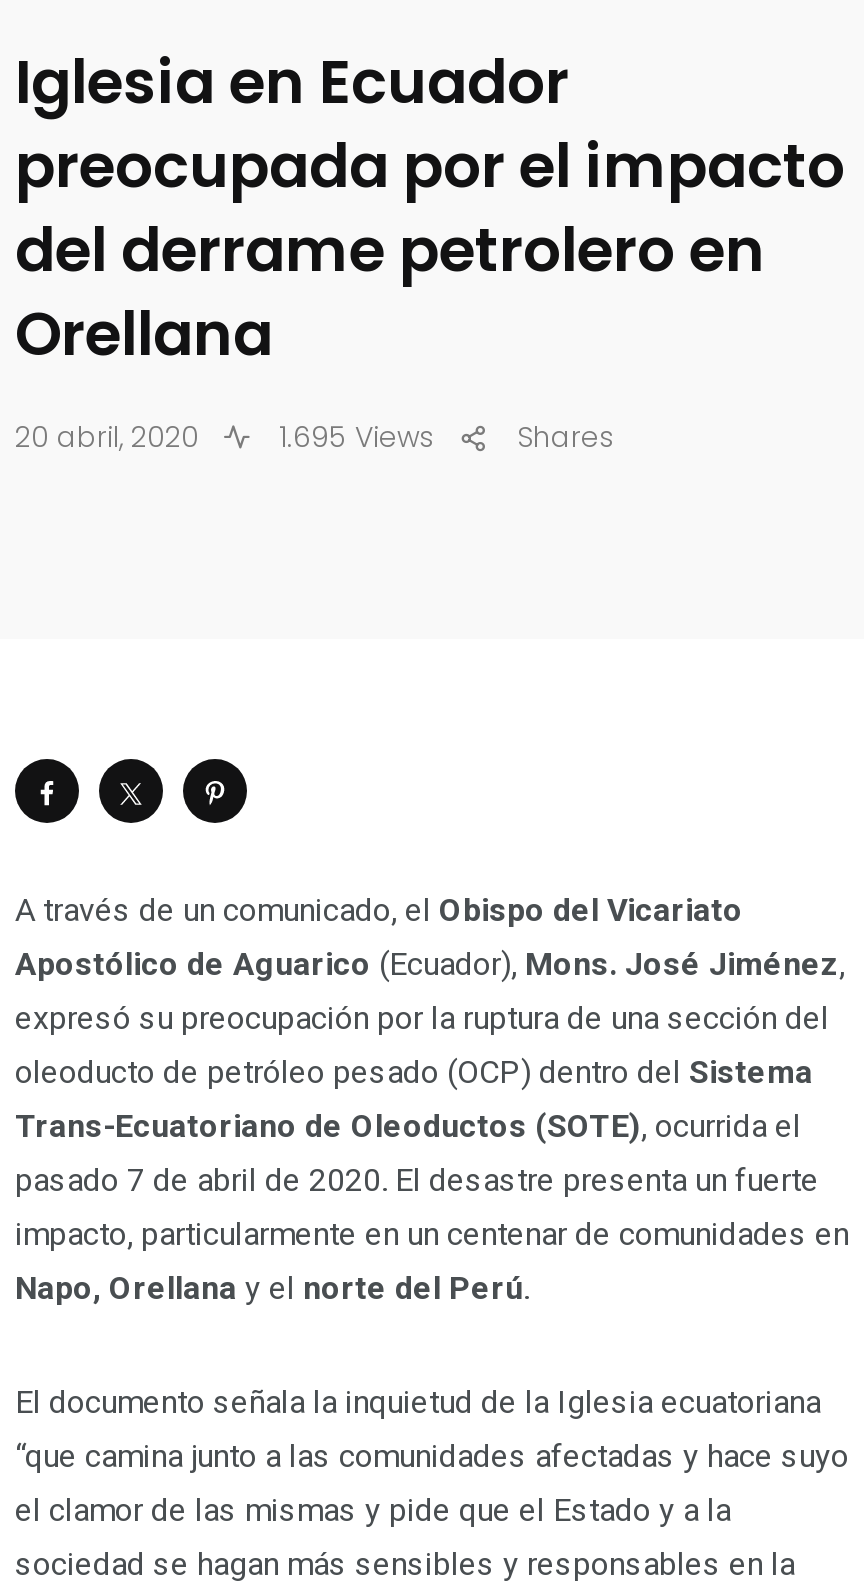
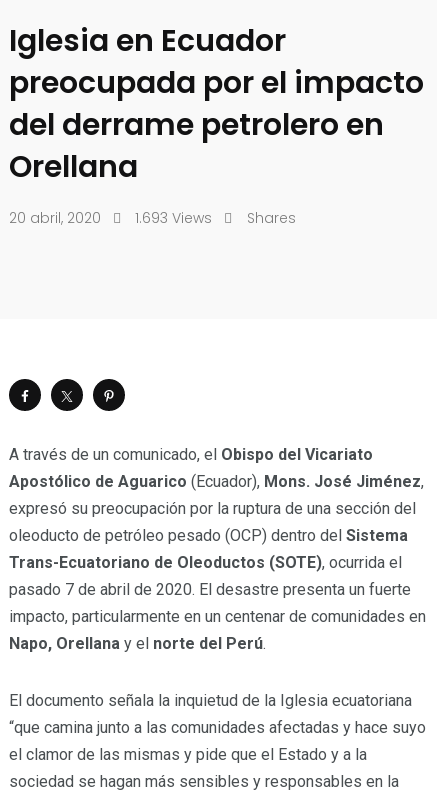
- 1.695 Views
+ 1.693 Views
